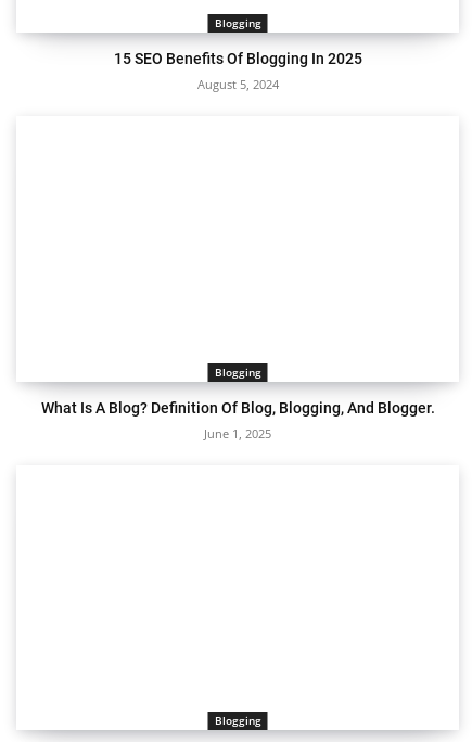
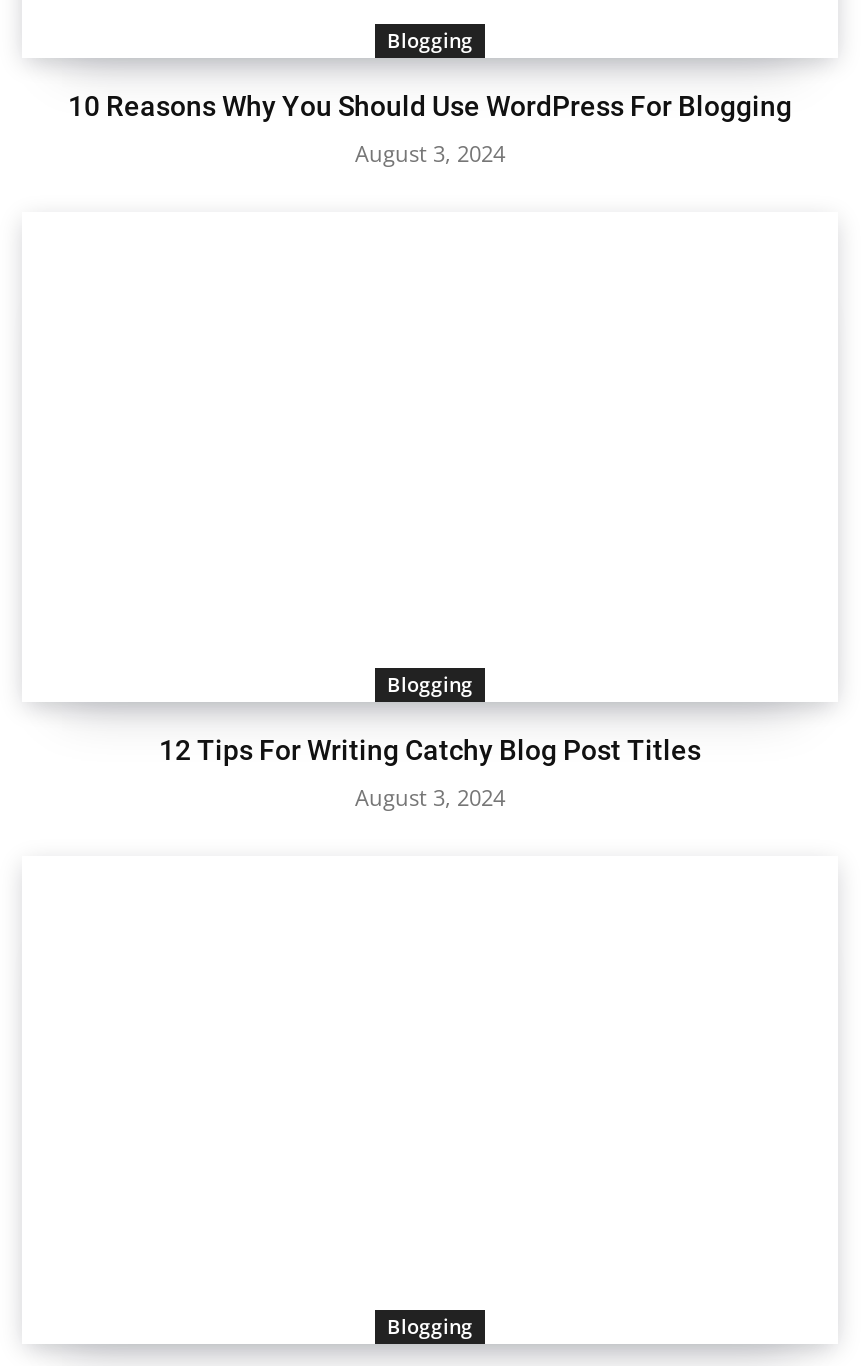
- 15 SEO Benefits Of Blogging In 2025
+ 10 Reasons Why You Should Use WordPress For Blogging

- August 5, 2024
+ August 3, 2024

- What Is A Blog? Definition Of Blog, Blogging, And Blogger.
+ 12 Tips For Writing Catchy Blog Post Titles

- June 1, 2025
+ August 3, 2024
